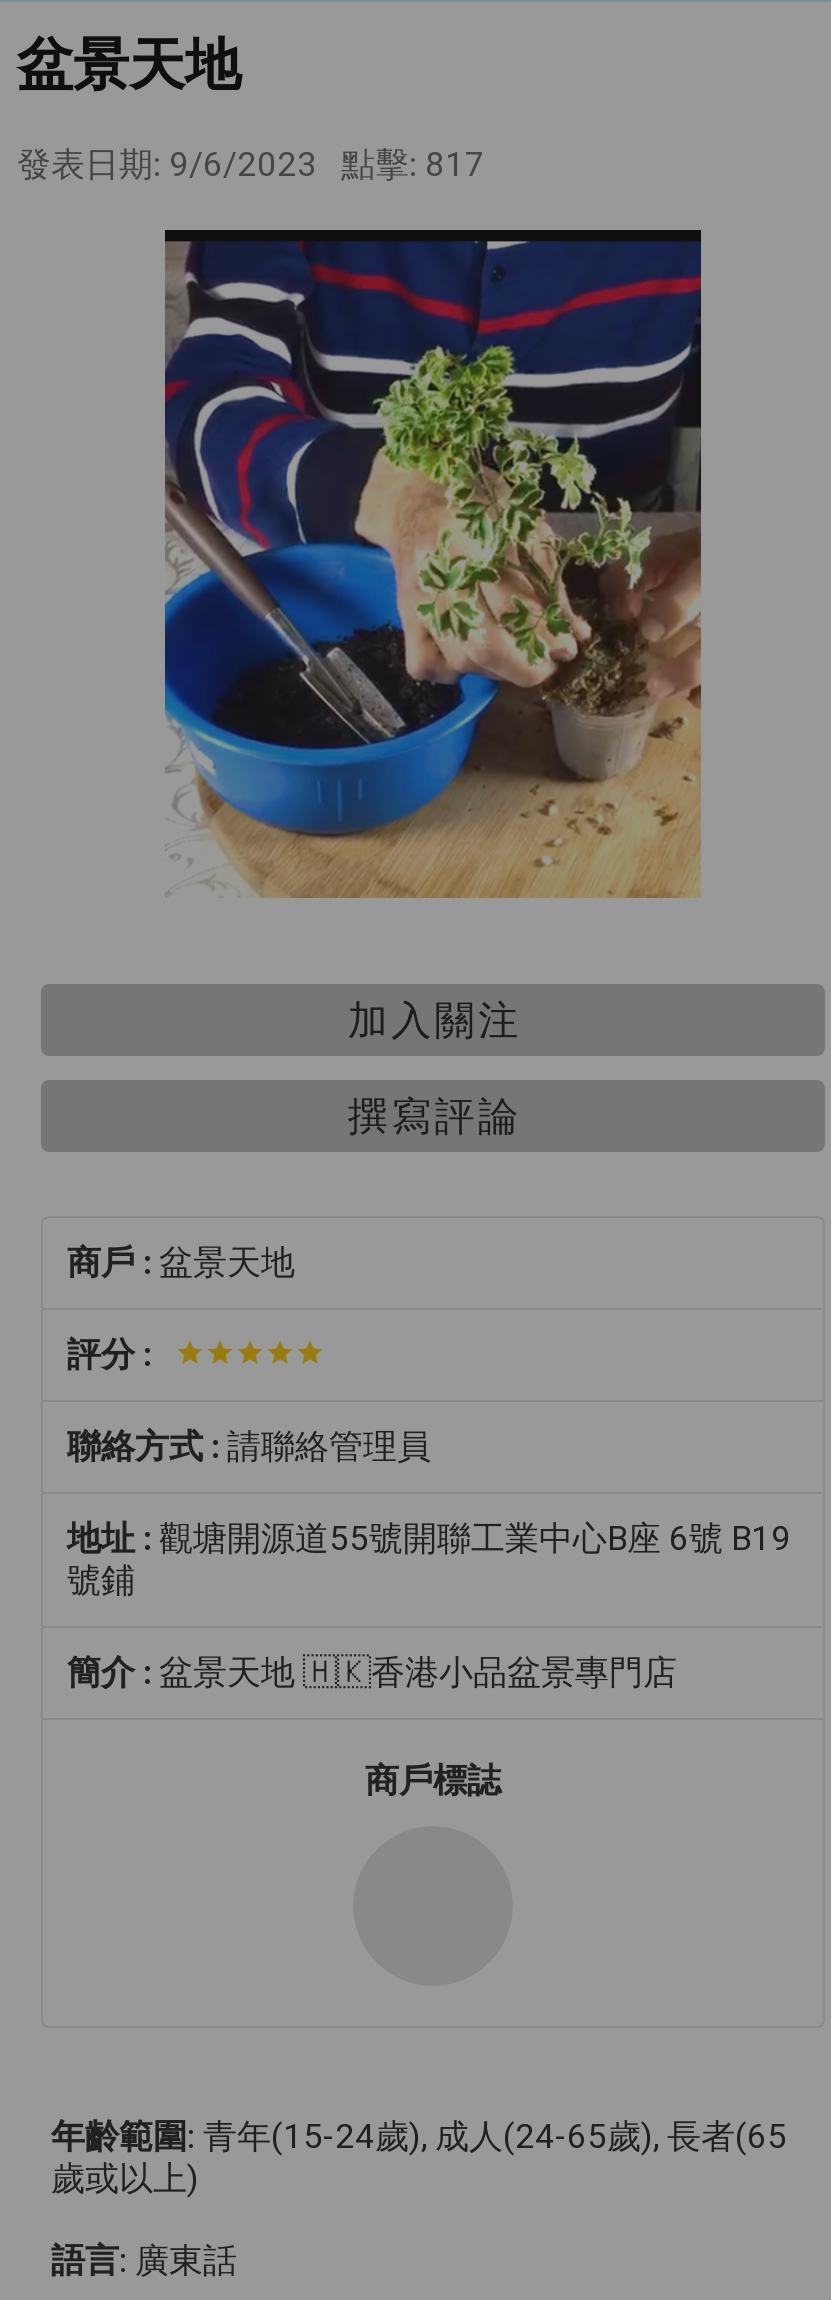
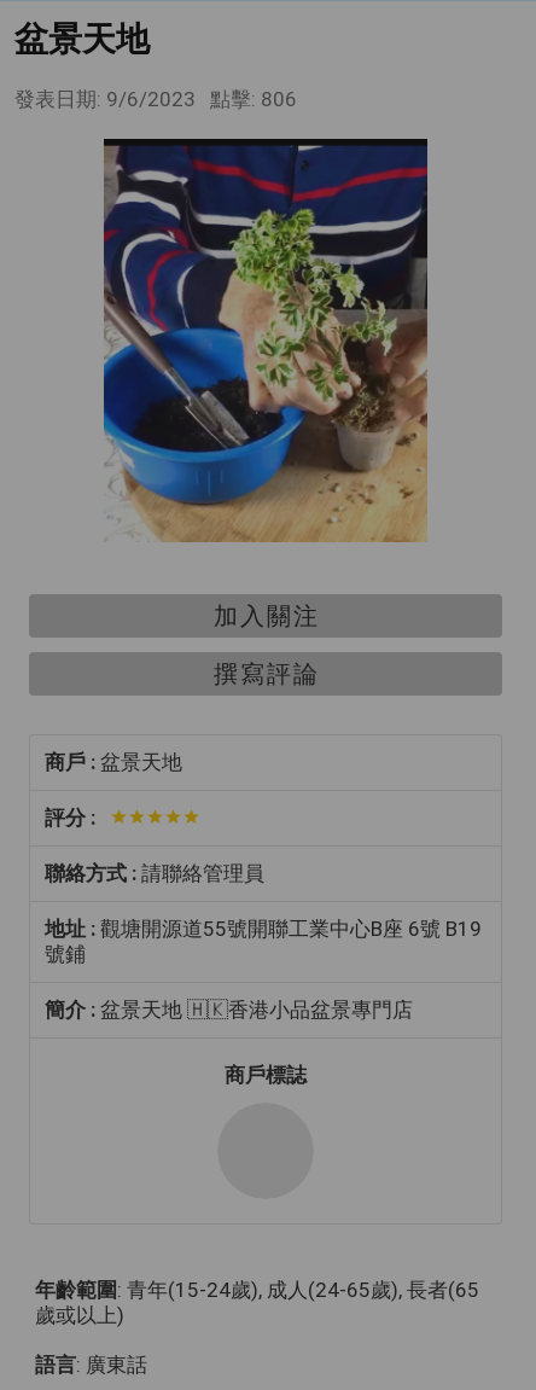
- 發表日期: 9/6/2023 點擊: 817
+ 發表日期: 9/6/2023 點擊: 806
